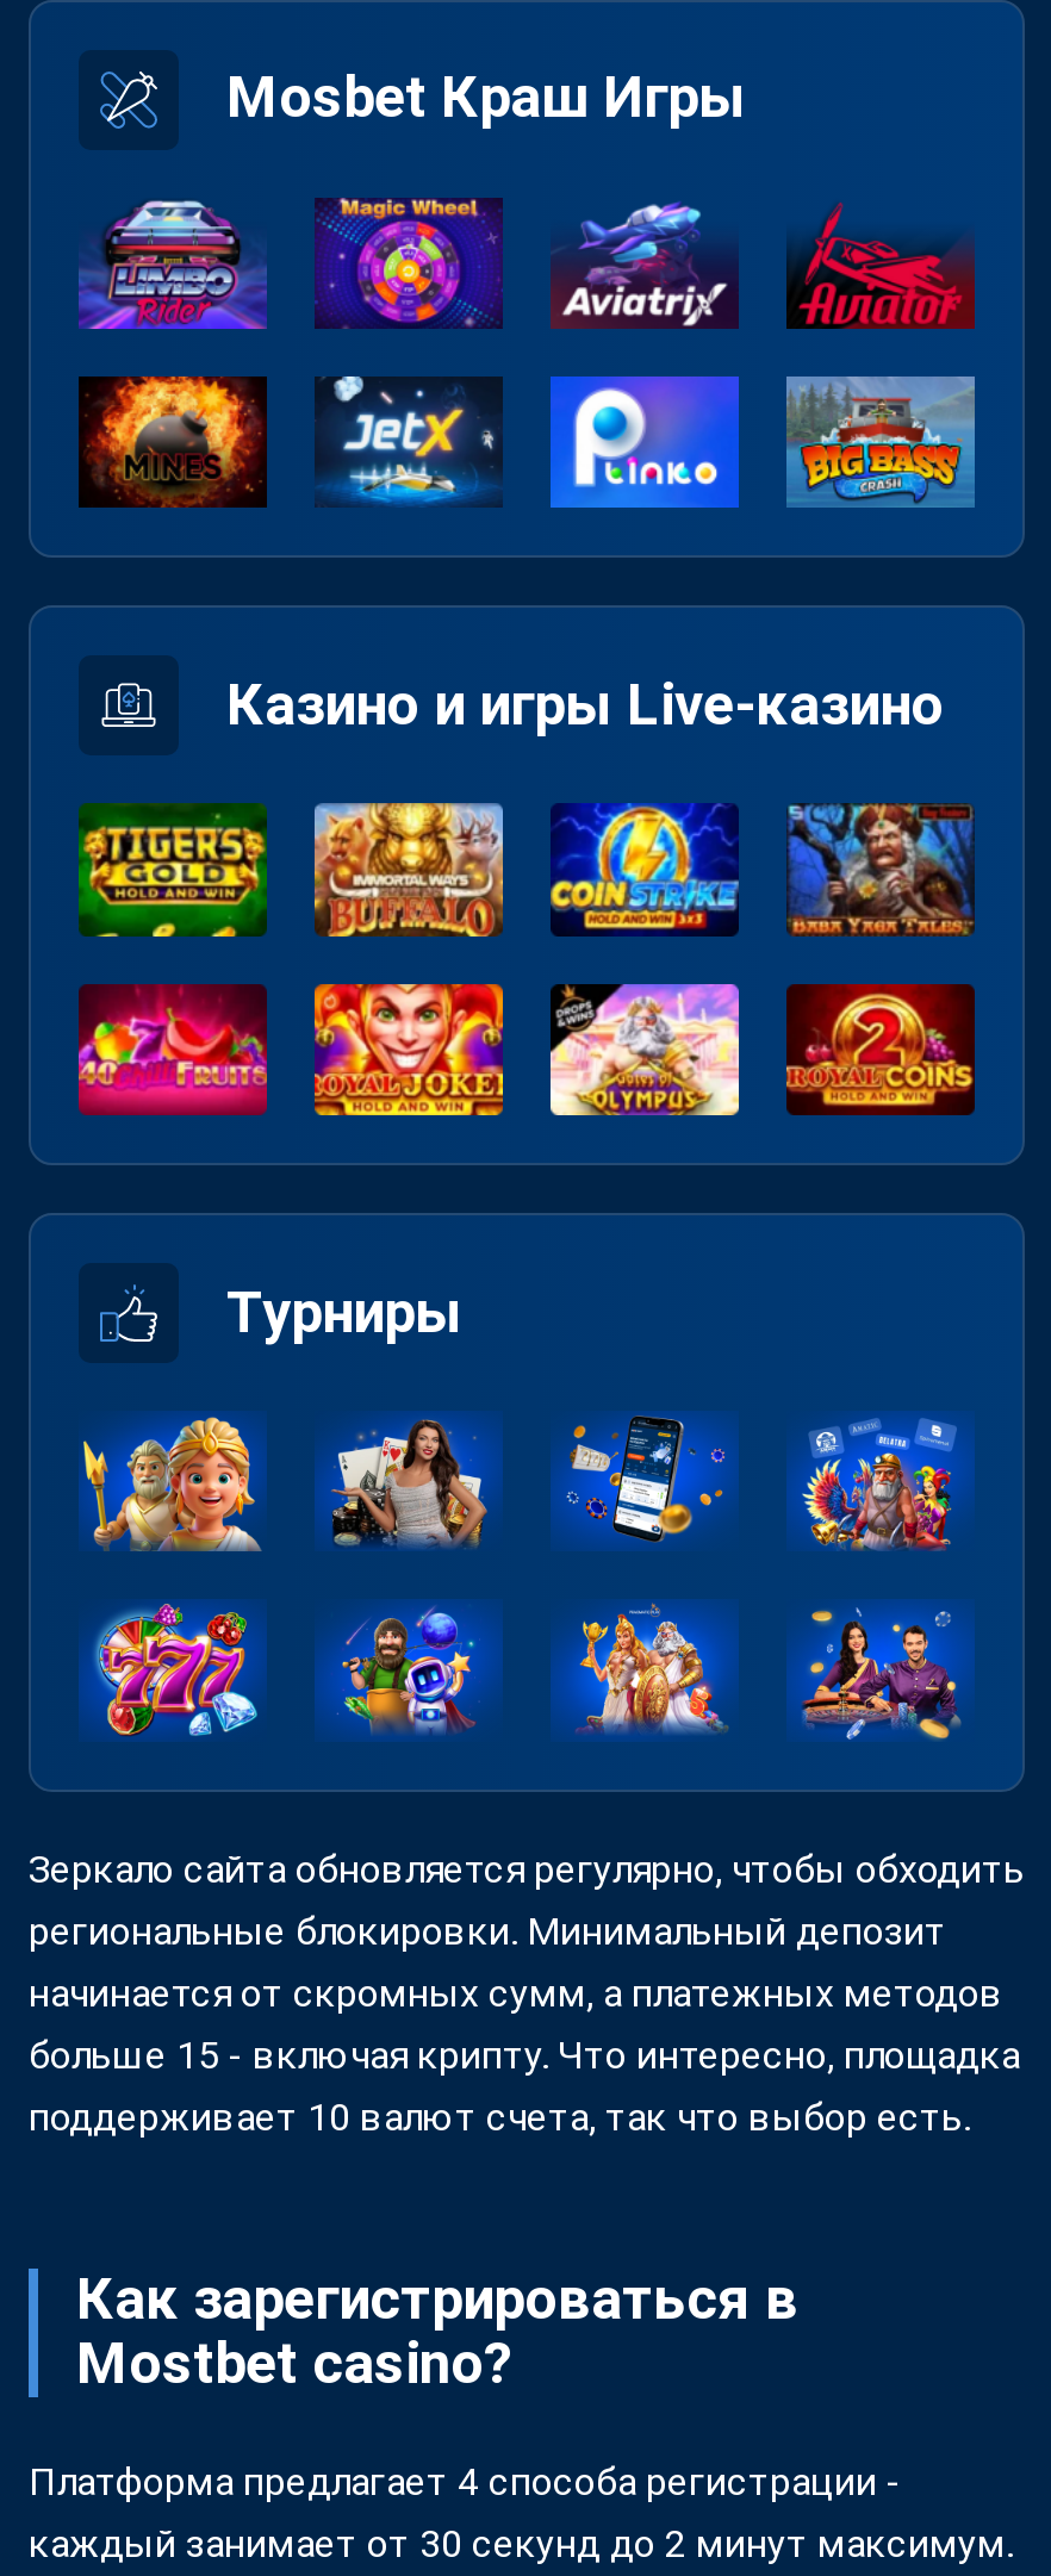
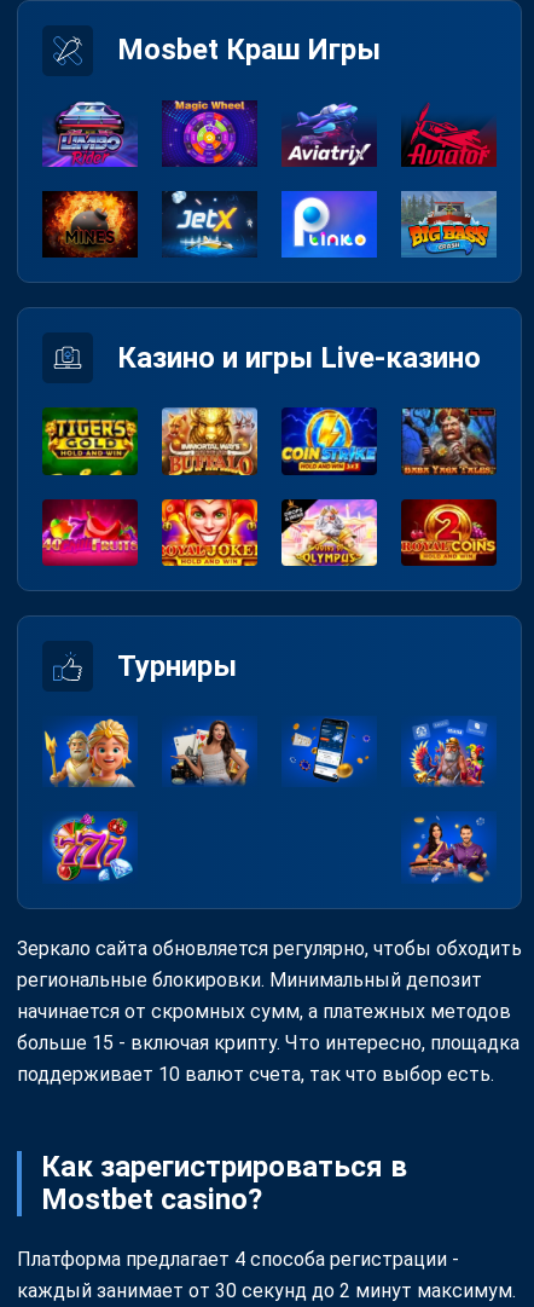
- [image]

- [image]
